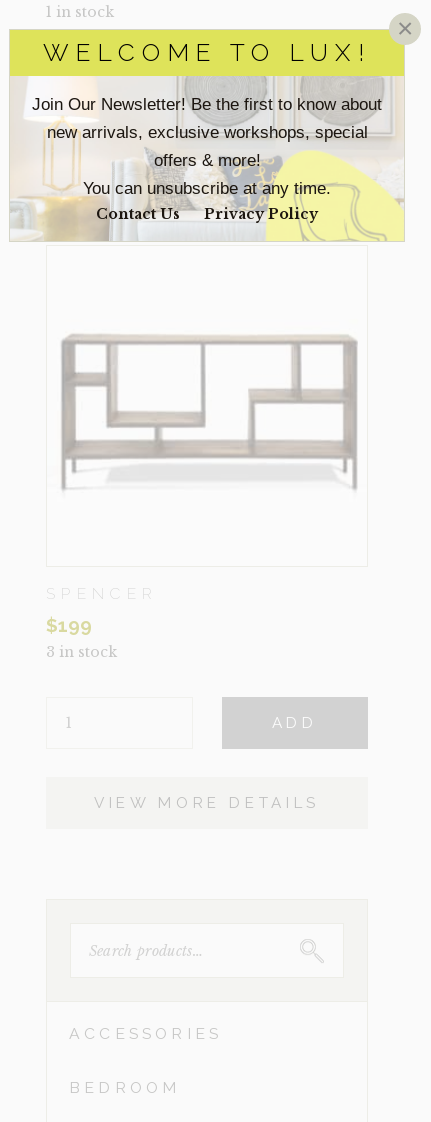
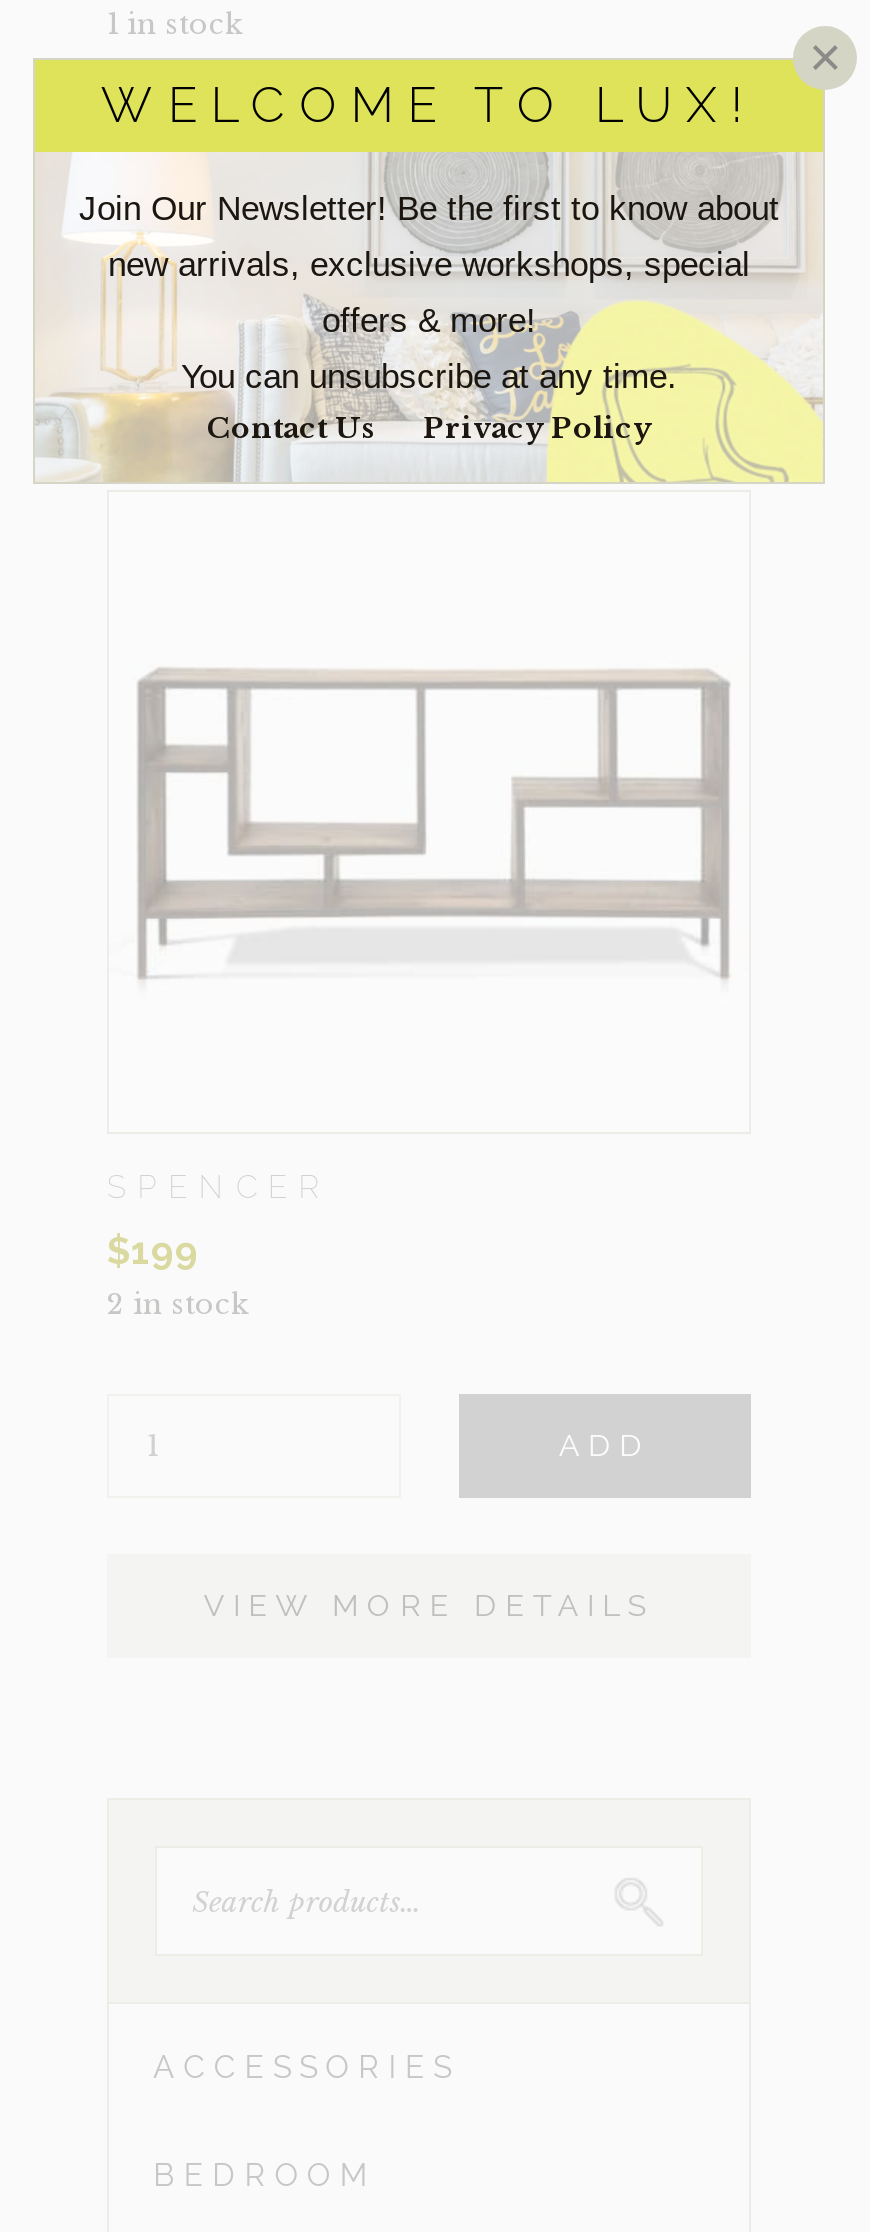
- 3 in stock
+ 2 in stock
